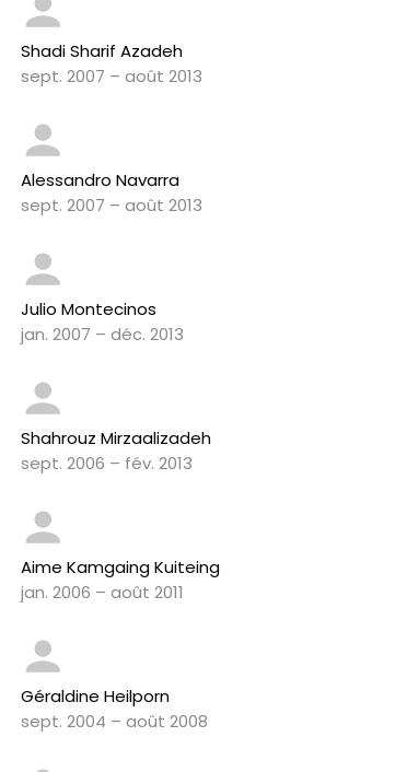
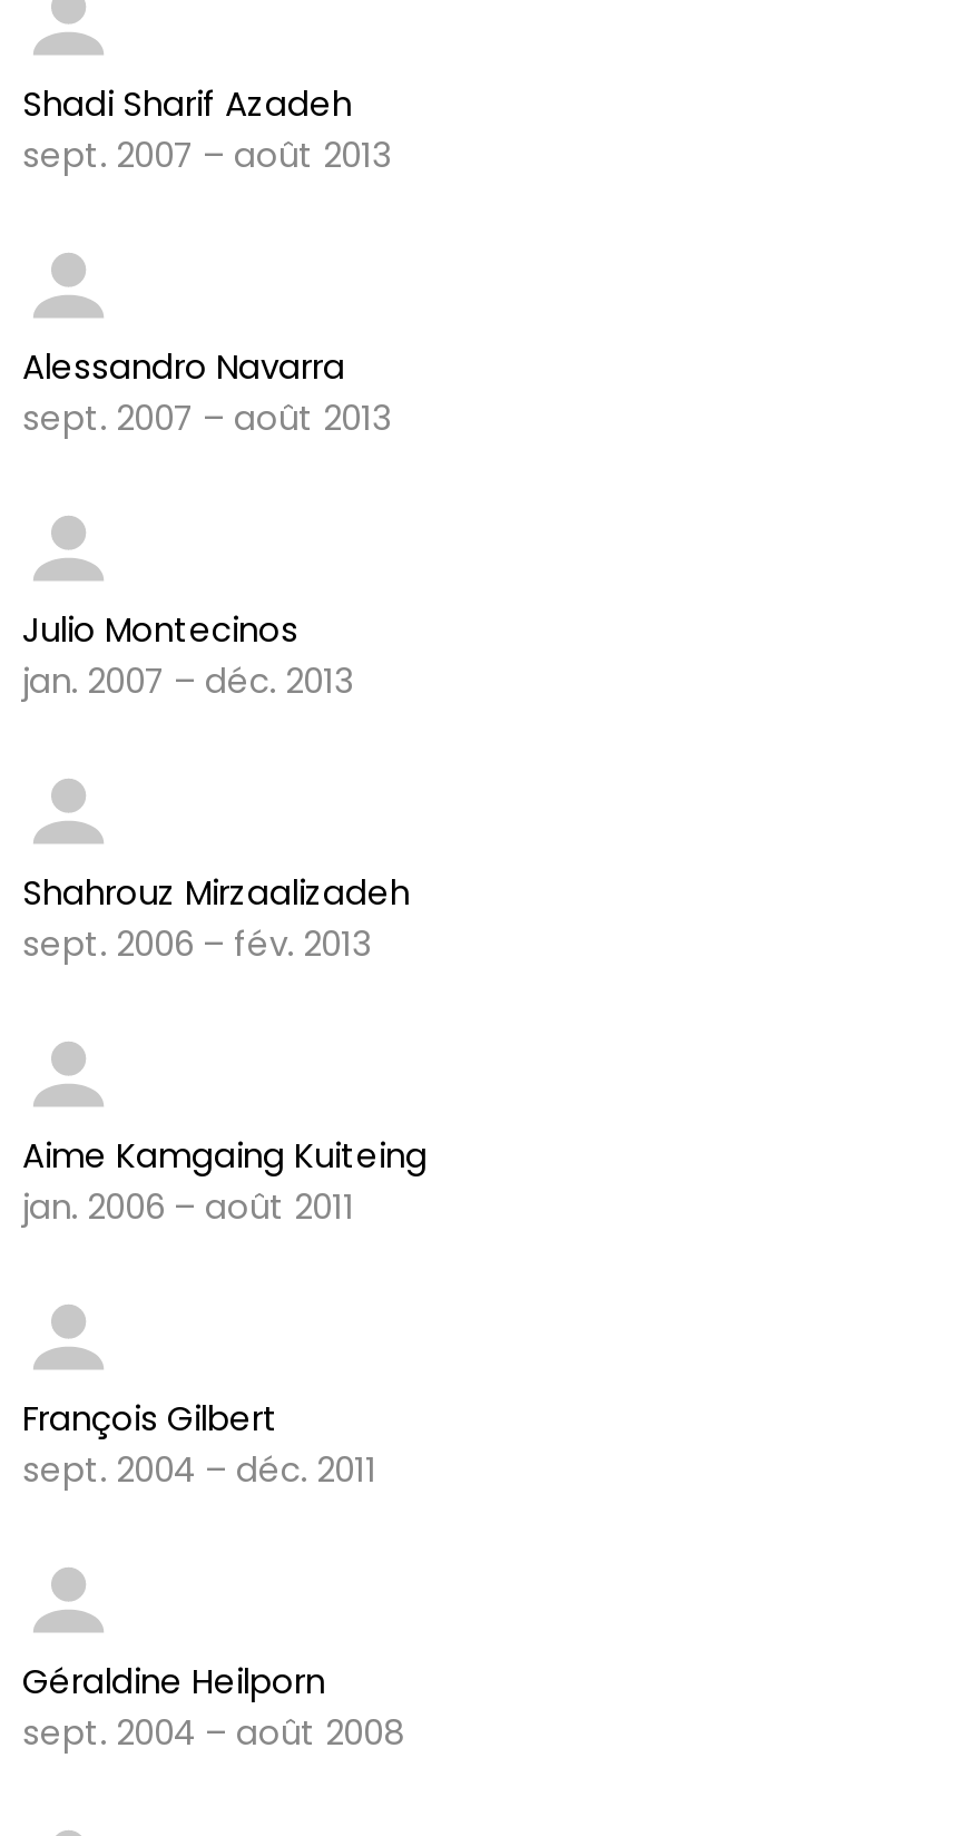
+ François Gilbert
+ sept. 2004 – déc. 2011
